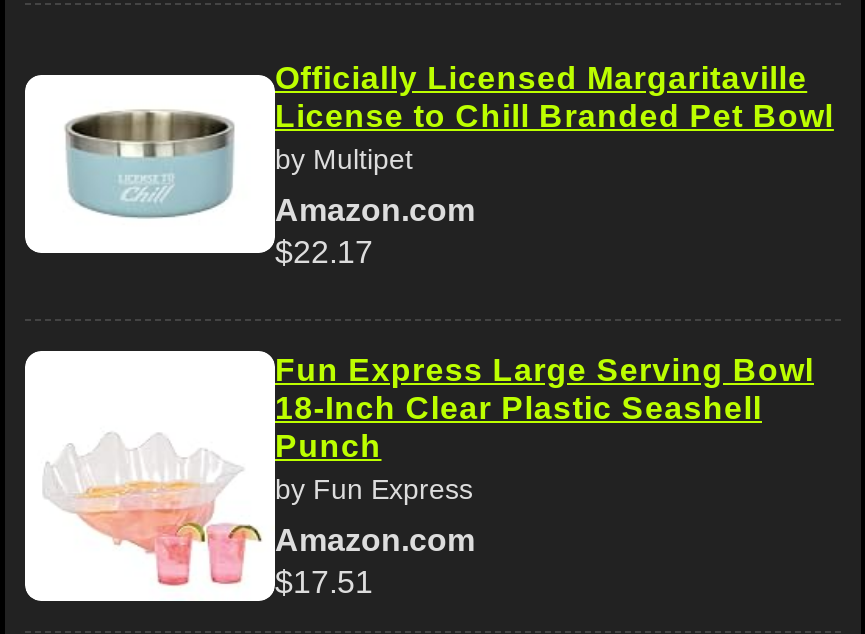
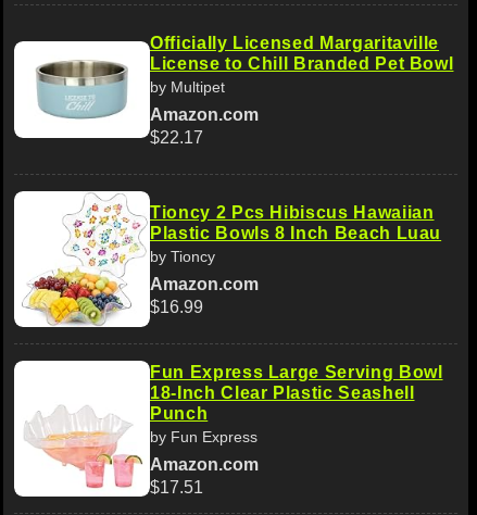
+ [image]
+ Tioncy 2 Pcs Hibiscus Hawaiian
+ Plastic Bowls 8 Inch Beach Luau
+ by Tioncy
+ Amazon.com
+ $16.99
